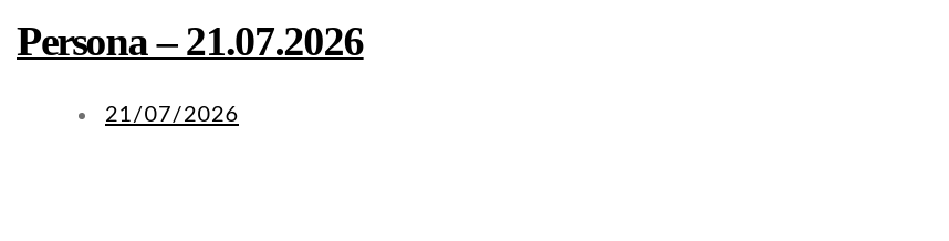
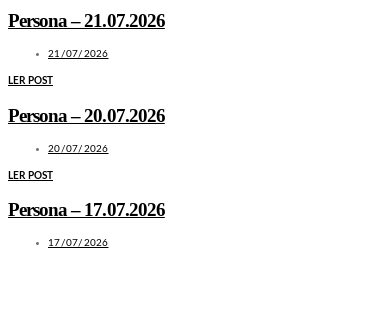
+ LER POST
+ Persona – 20.07.2026
+ 20/07/2026
+ LER POST
+ Persona – 17.07.2026
+ 17/07/2026
